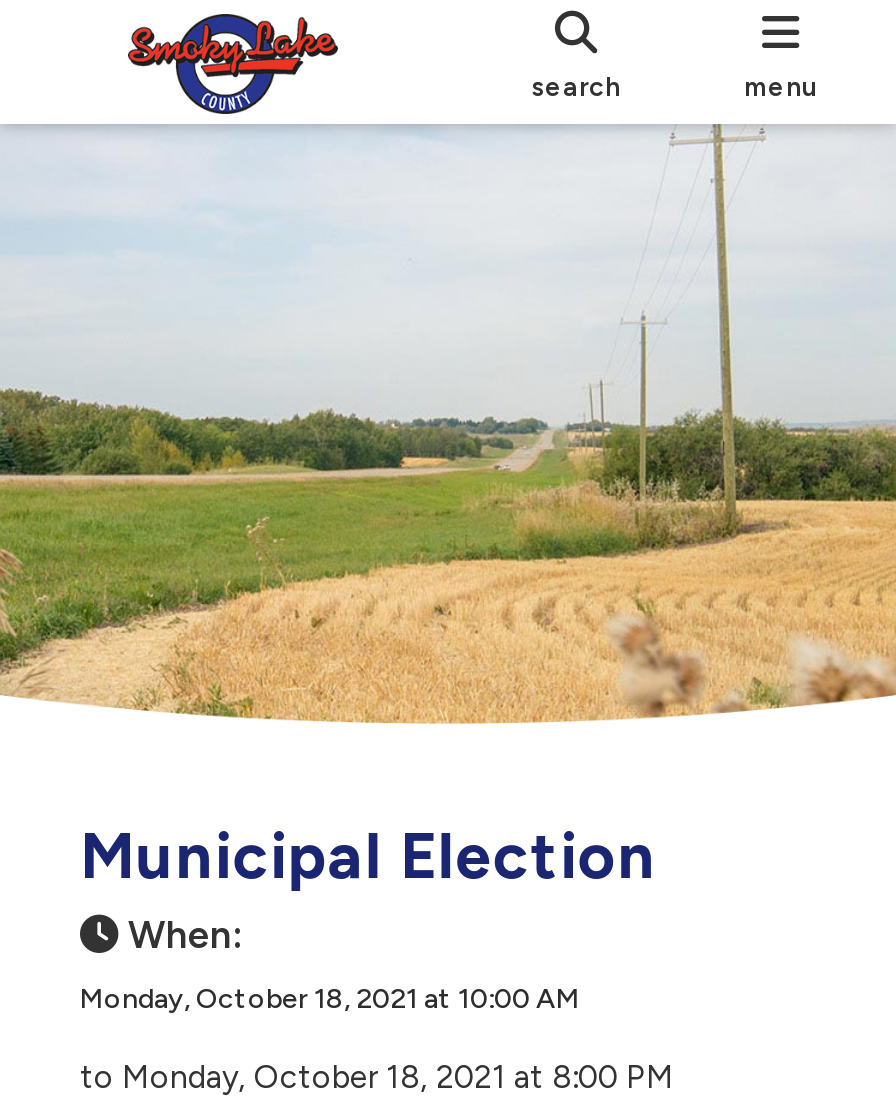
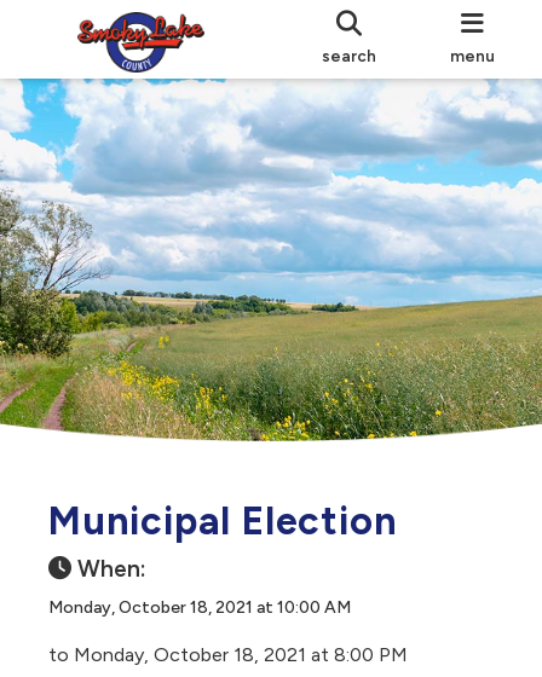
- [image]
+ [image]
